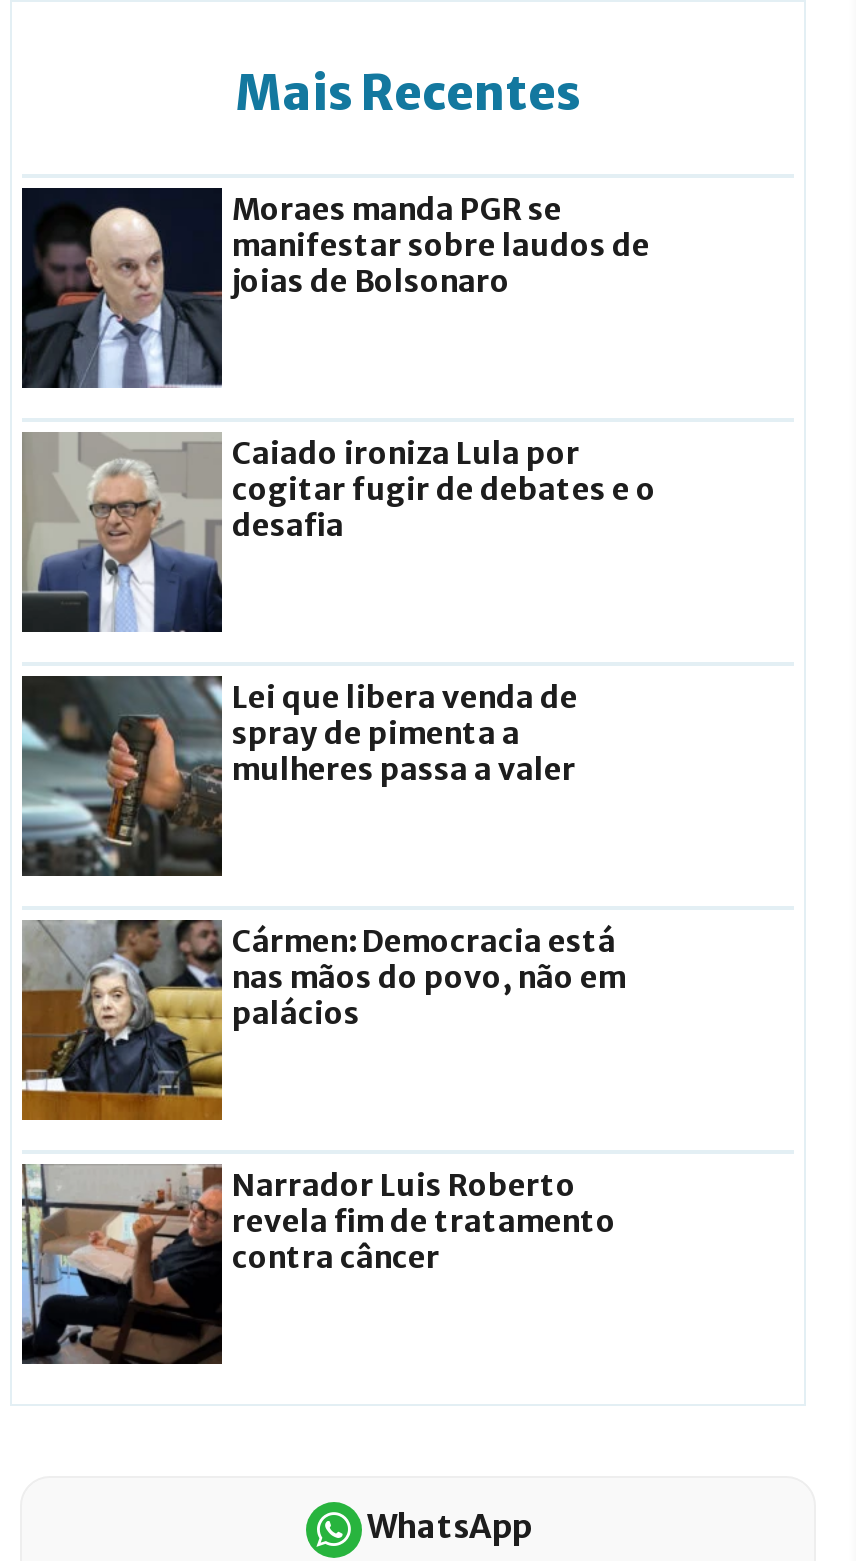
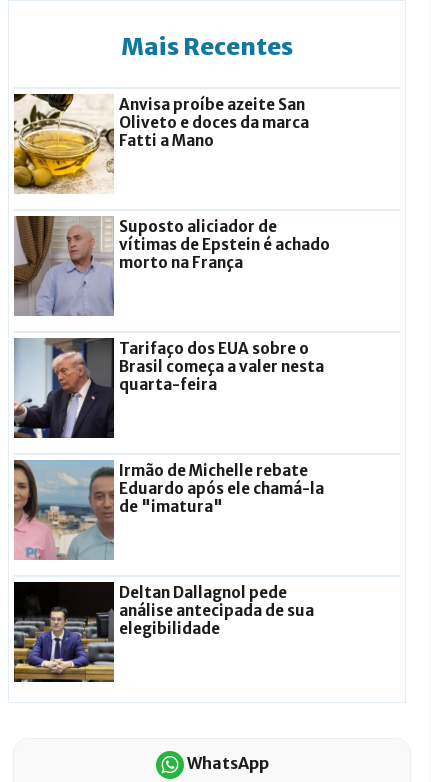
- [image]
- Moraes manda PGR se
- manifestar sobre laudos de
- joias de Bolsonaro
+ [image]
+ Anvisa proíbe azeite San
+ Oliveto e doces da marca
+ Fatti a Mano

- [image]
- Caiado ironiza Lula por
- cogitar fugir de debates e o
- desafia
+ [image]
+ Suposto aliciador de
+ vítimas de Epstein é achado
+ morto na França

- [image]
- Lei que libera venda de
- spray de pimenta a
- mulheres passa a valer
+ [image]
+ Tarifaço dos EUA sobre o
+ Brasil começa a valer nesta
+ quarta-feira

- [image]
- Cármen: Democracia está
- nas mãos do povo, não em
- palácios
+ [image]
+ Irmão de Michelle rebate
+ Eduardo após ele chamá-la
+ de "imatura"

- [image]
- Narrador Luis Roberto
- revela fim de tratamento
- contra câncer
+ [image]
+ Deltan Dallagnol pede
+ análise antecipada de sua
+ elegibilidade
